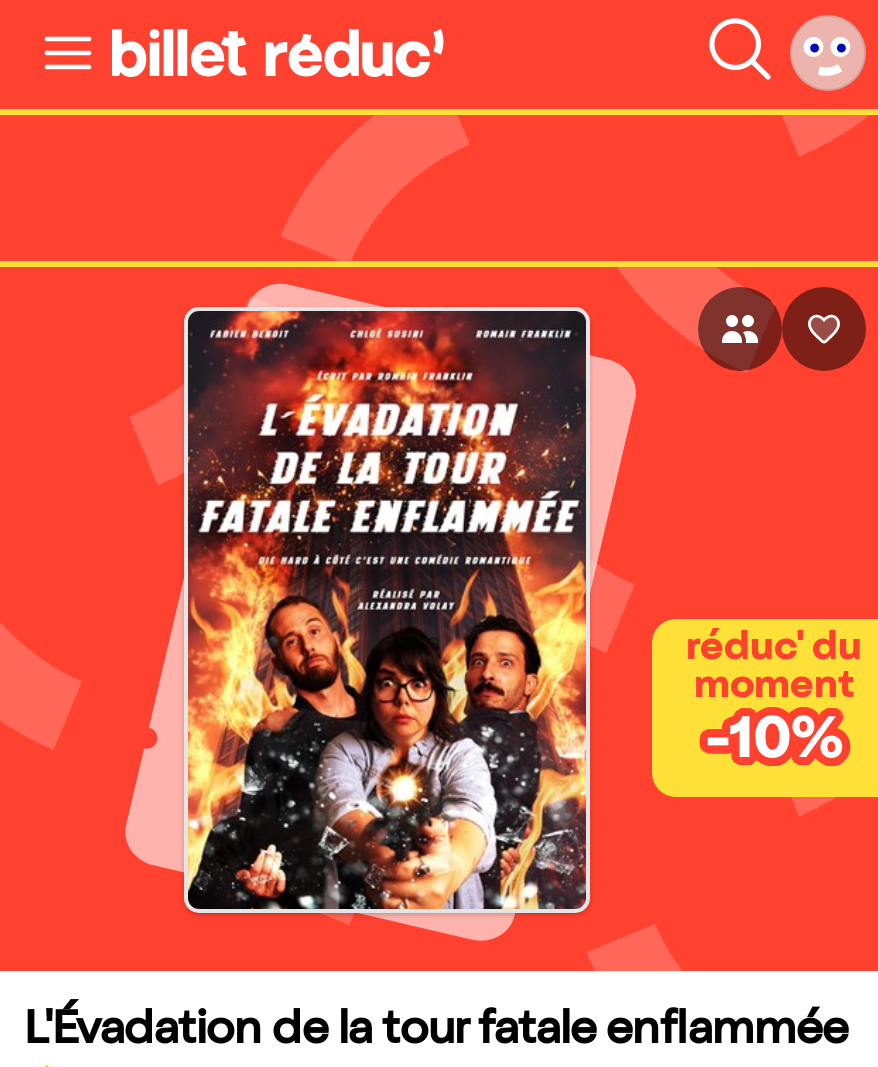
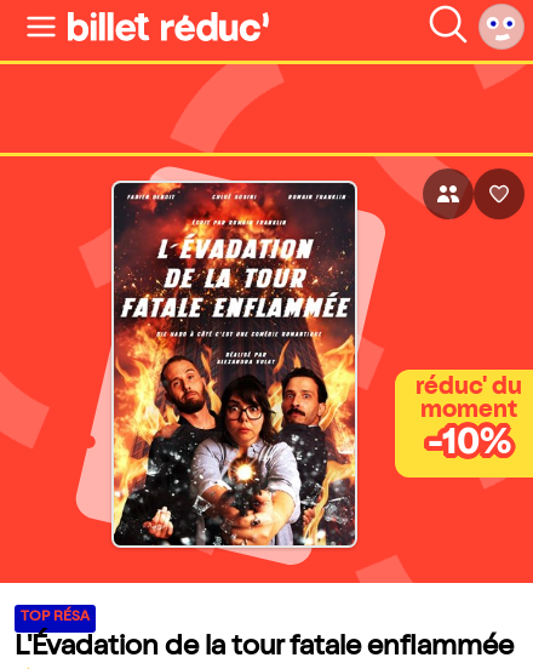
+ TOP RÉSA
